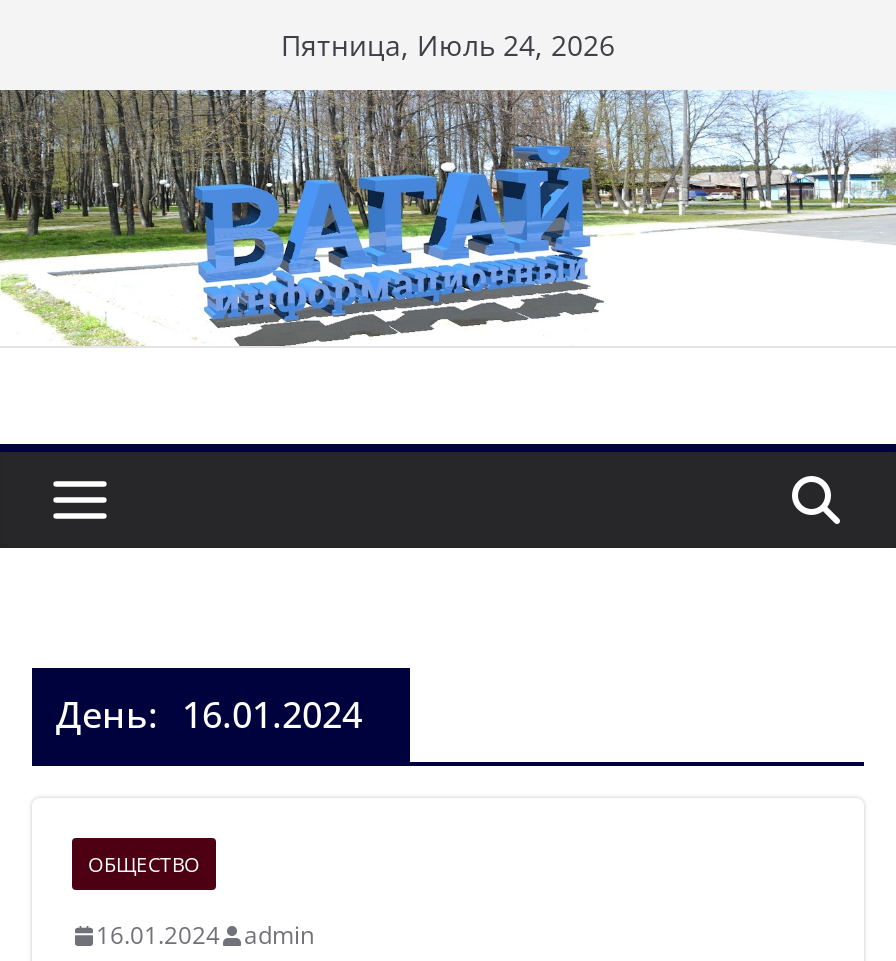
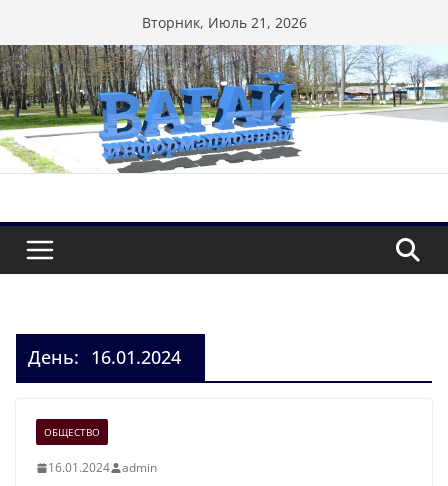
- Пятница, Июль 24, 2026
+ Вторник, Июль 21, 2026
